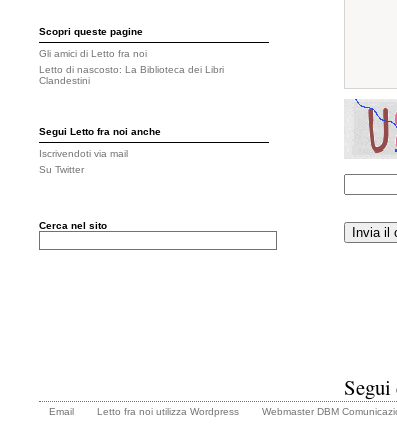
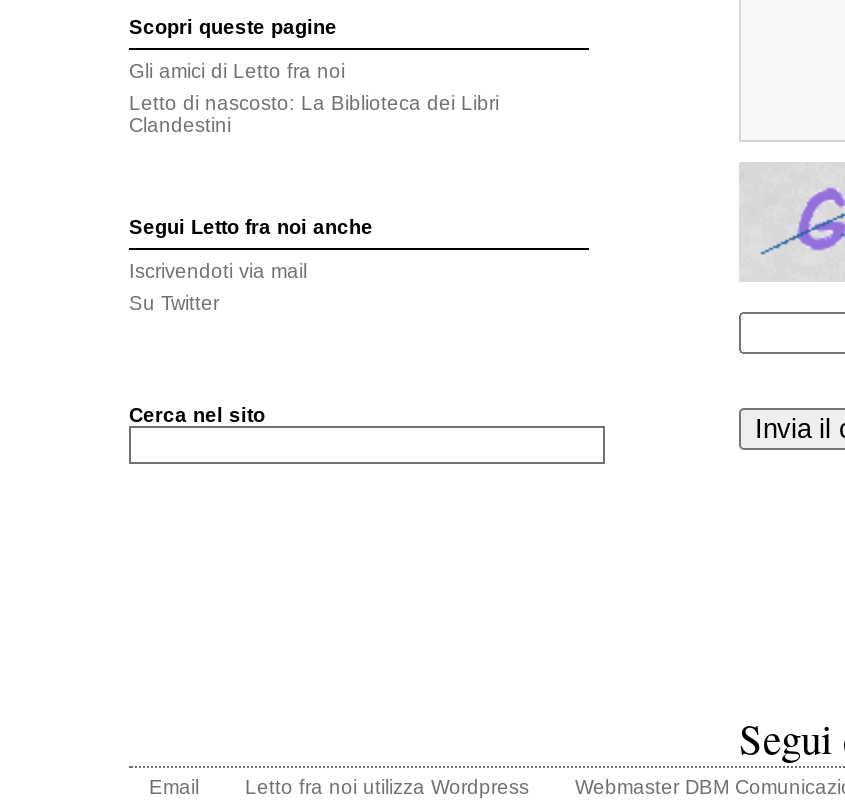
- [image]
+ [image]
